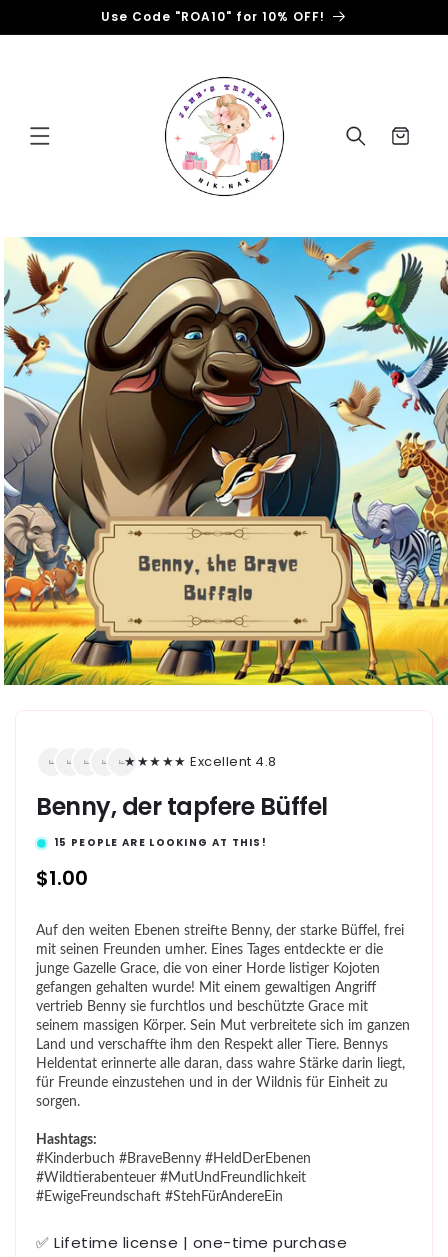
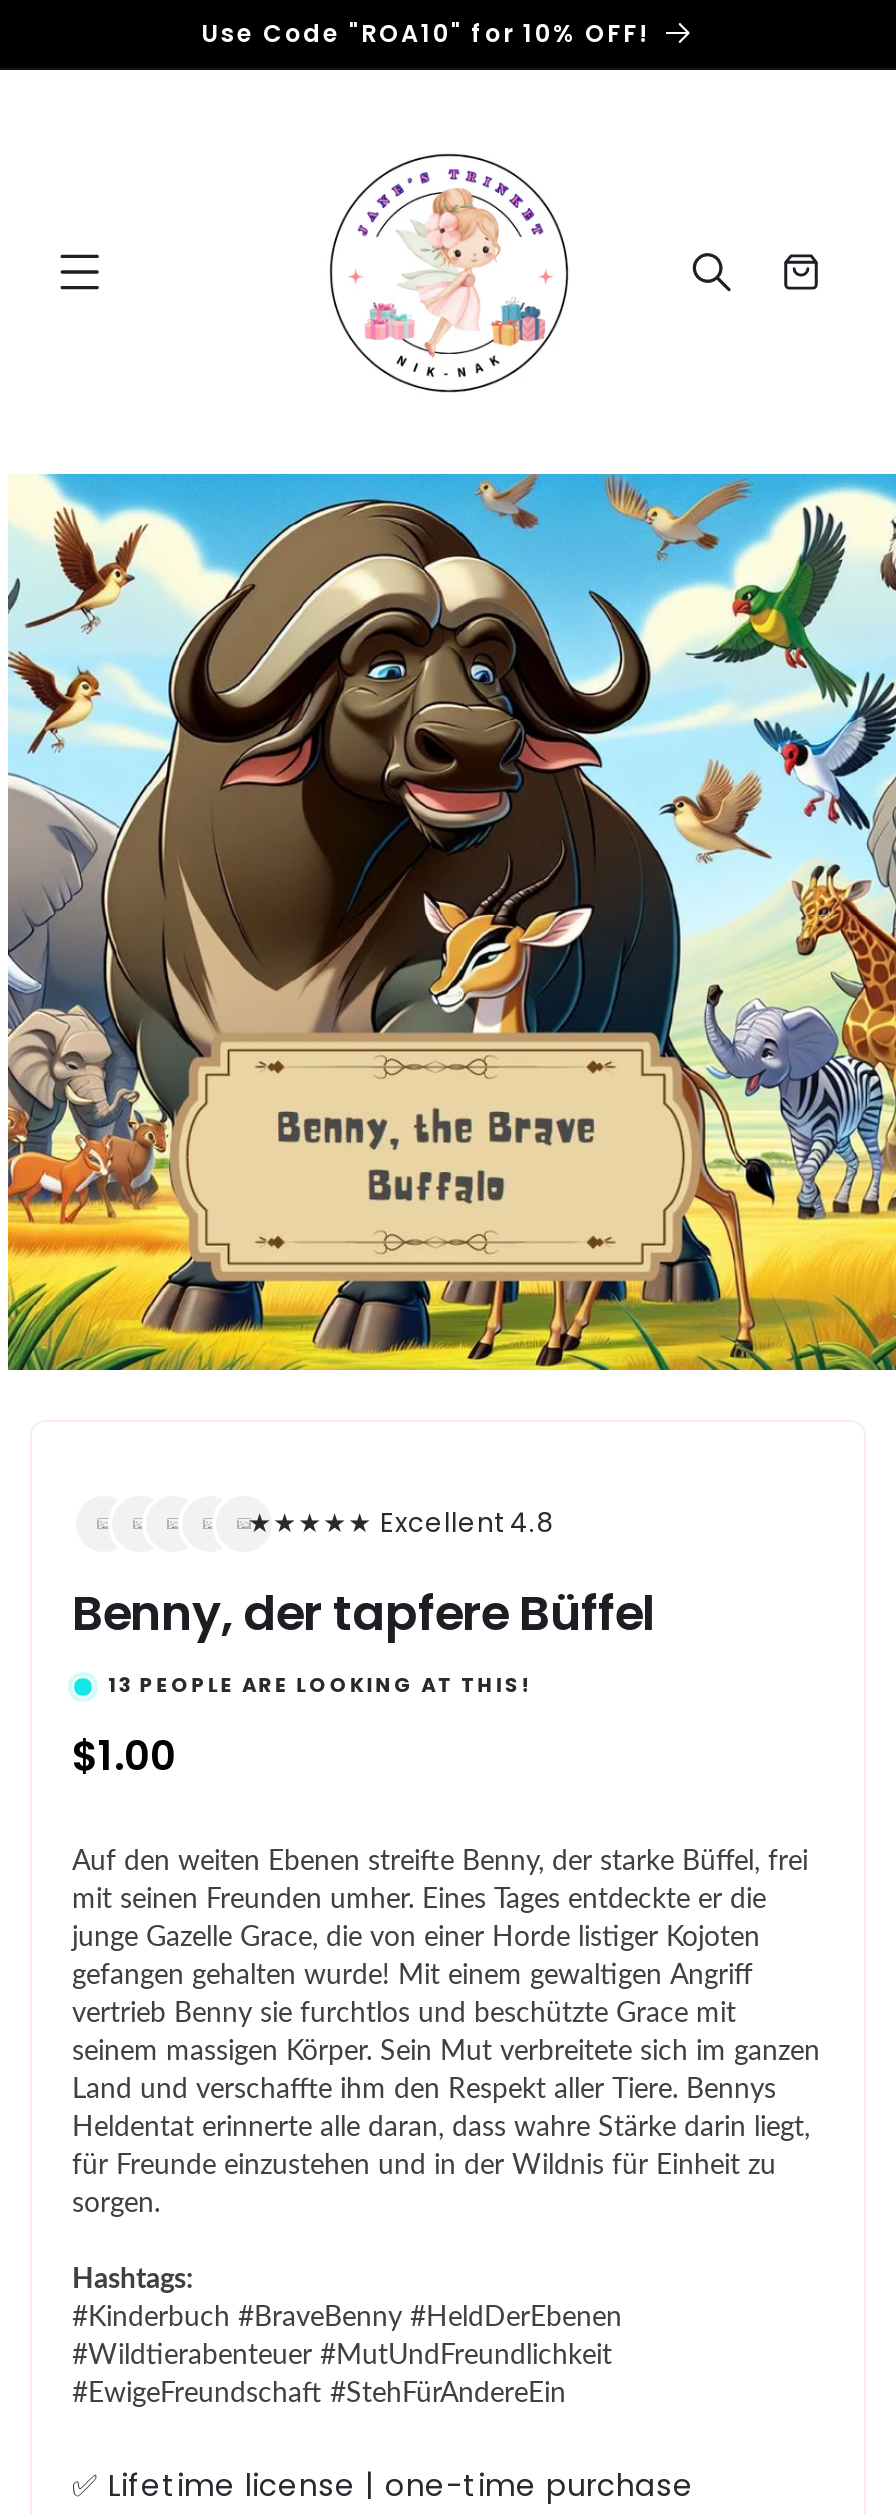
- 15 PEOPLE ARE LOOKING AT THIS!
+ 13 PEOPLE ARE LOOKING AT THIS!
